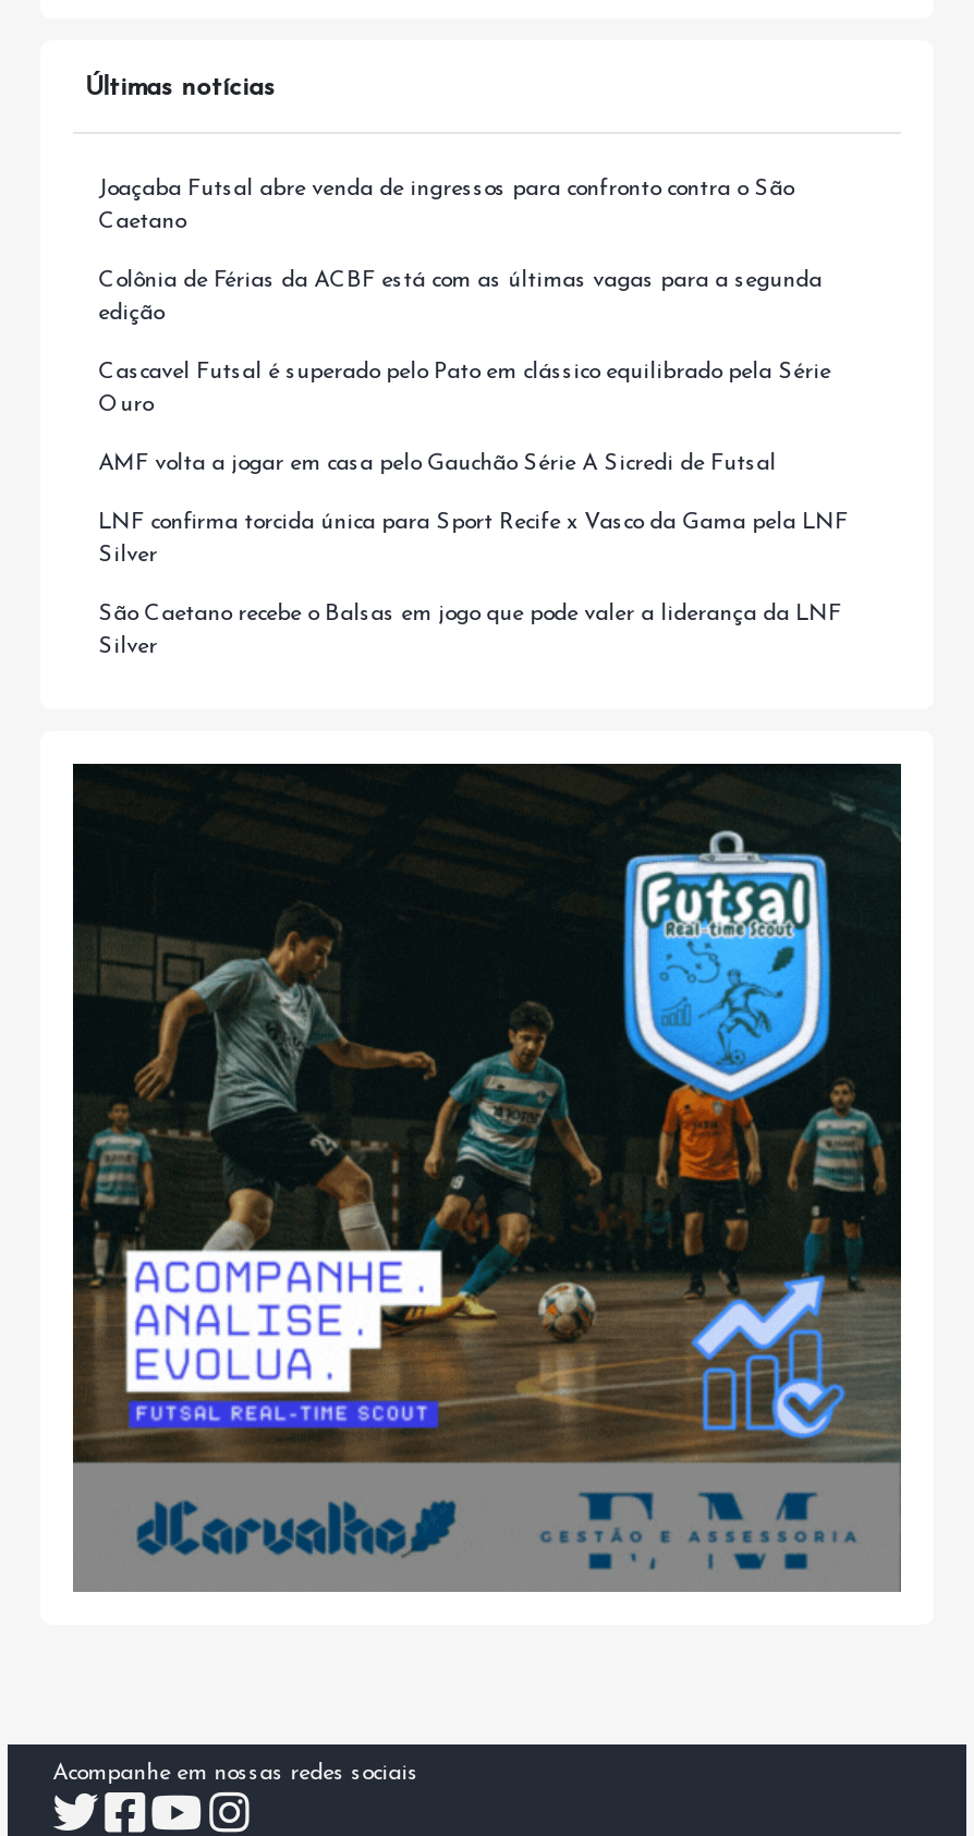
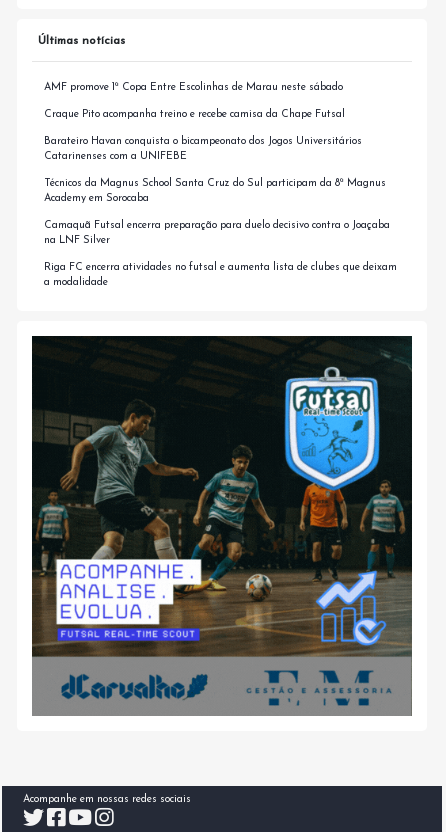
- Joaçaba Futsal abre venda de ingressos para confronto contra o São
- Caetano
+ AMF promove 1ª Copa Entre Escolinhas de Marau neste sábado

- Colônia de Férias da ACBF está com as últimas vagas para a segunda
- edição
+ Craque Pito acompanha treino e recebe camisa da Chape Futsal

- Cascavel Futsal é superado pelo Pato em clássico equilibrado pela Série
- Ouro
+ Barateiro Havan conquista o bicampeonato dos Jogos Universitários
+ Catarinenses com a UNIFEBE

- AMF volta a jogar em casa pelo Gauchão Série A Sicredi de Futsal
+ Técnicos da Magnus School Santa Cruz do Sul participam da 8ª Magnus
+ Academy em Sorocaba

- LNF confirma torcida única para Sport Recife x Vasco da Gama pela LNF
- Silver
+ Camaquã Futsal encerra preparação para duelo decisivo contra o Joaçaba
+ na LNF Silver

- São Caetano recebe o Balsas em jogo que pode valer a liderança da LNF
- Silver
+ Riga FC encerra atividades no futsal e aumenta lista de clubes que deixam
+ a modalidade
